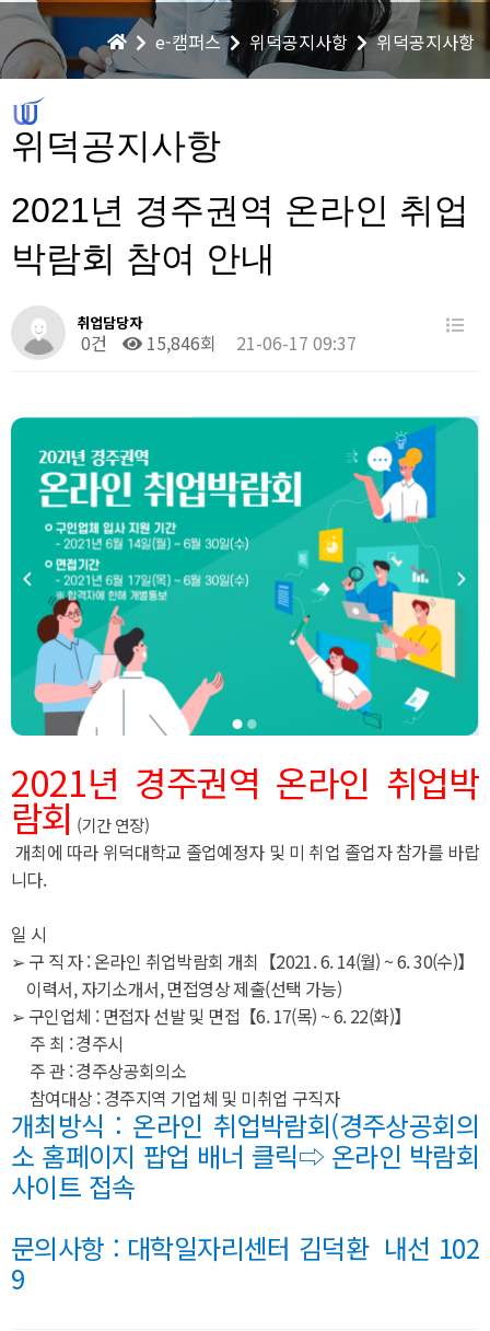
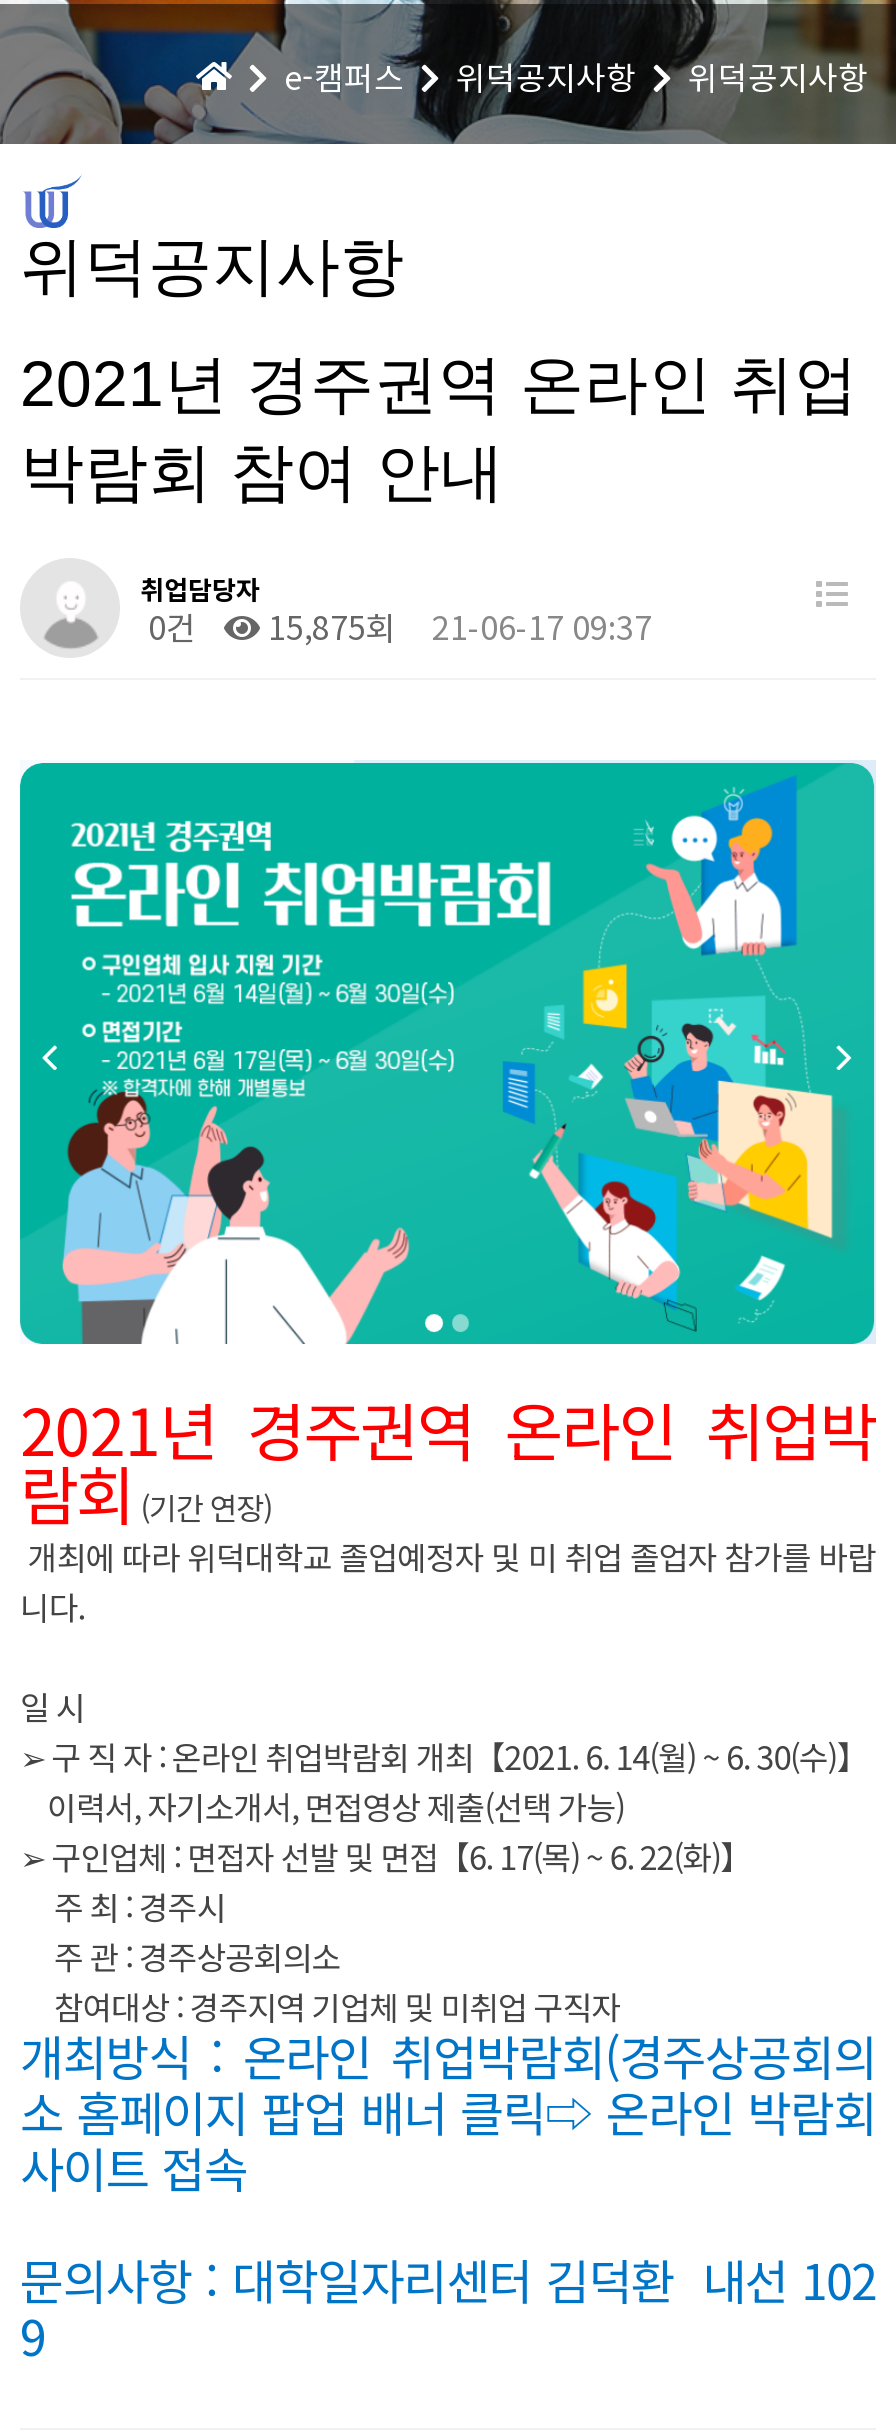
- 0건 15,846회 21-06-17 09:37
+ 0건 15,875회 21-06-17 09:37
